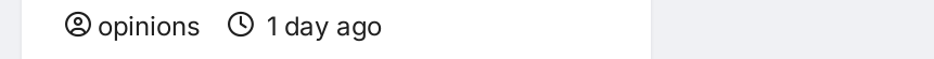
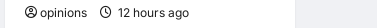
- 1 day ago
+ 12 hours ago
